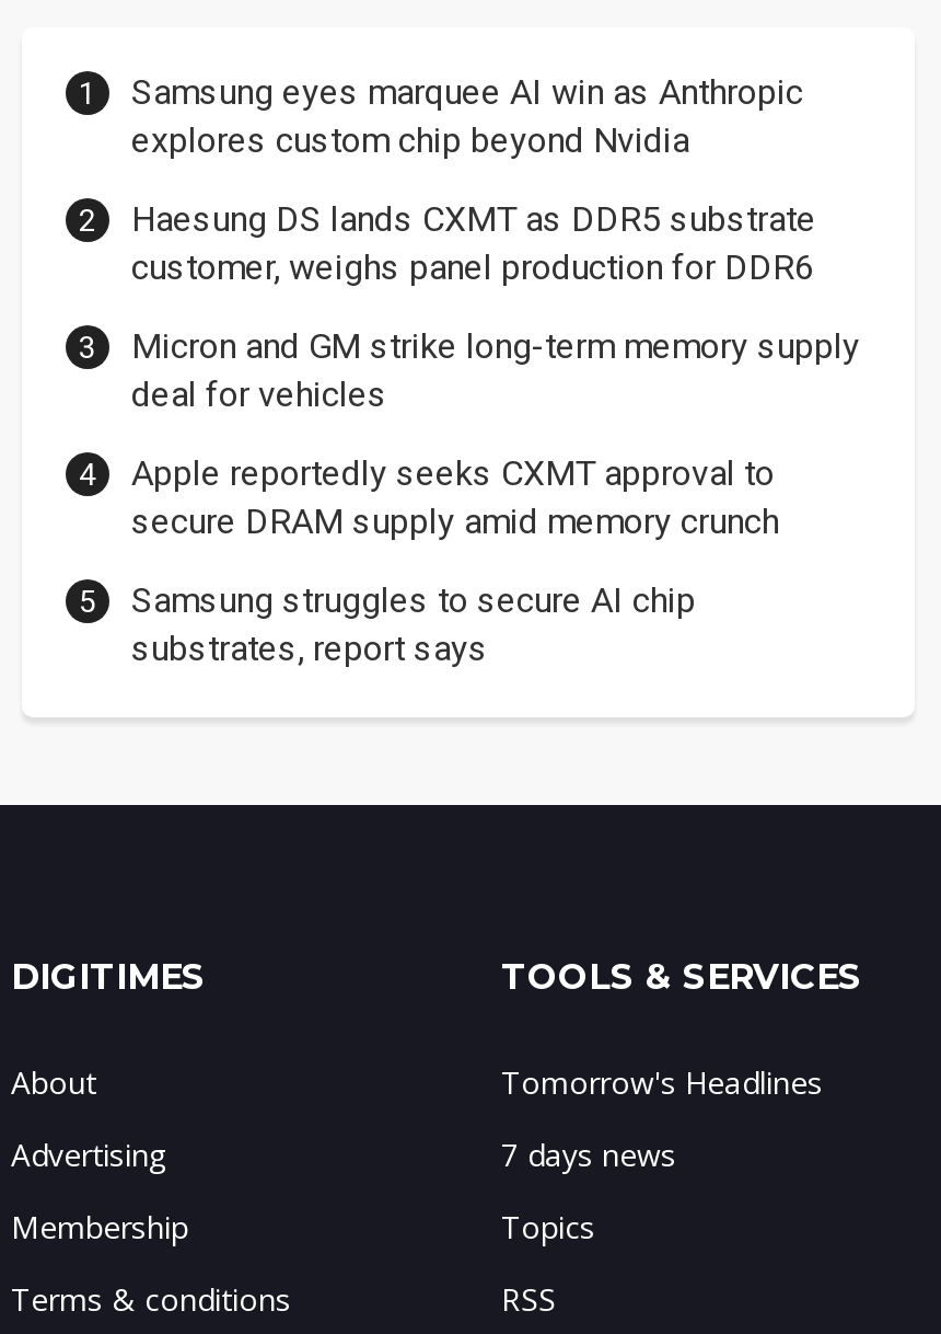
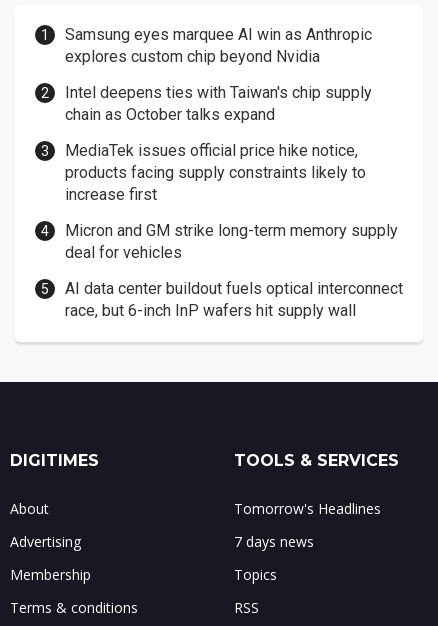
- Haesung DS lands CXMT as DDR5 substrate
- customer, weighs panel production for DDR6
+ Intel deepens ties with Taiwan's chip supply
+ chain as October talks expand
+ MediaTek issues official price hike notice,
+ products facing supply constraints likely to
+ increase first

moved down: Micron and GM strike long-term memory supply | deal for vehicles

- Apple reportedly seeks CXMT approval to
- secure DRAM supply amid memory crunch
- Samsung struggles to secure AI chip
- substrates, report says
+ AI data center buildout fuels optical interconnect
+ race, but 6-inch InP wafers hit supply wall
